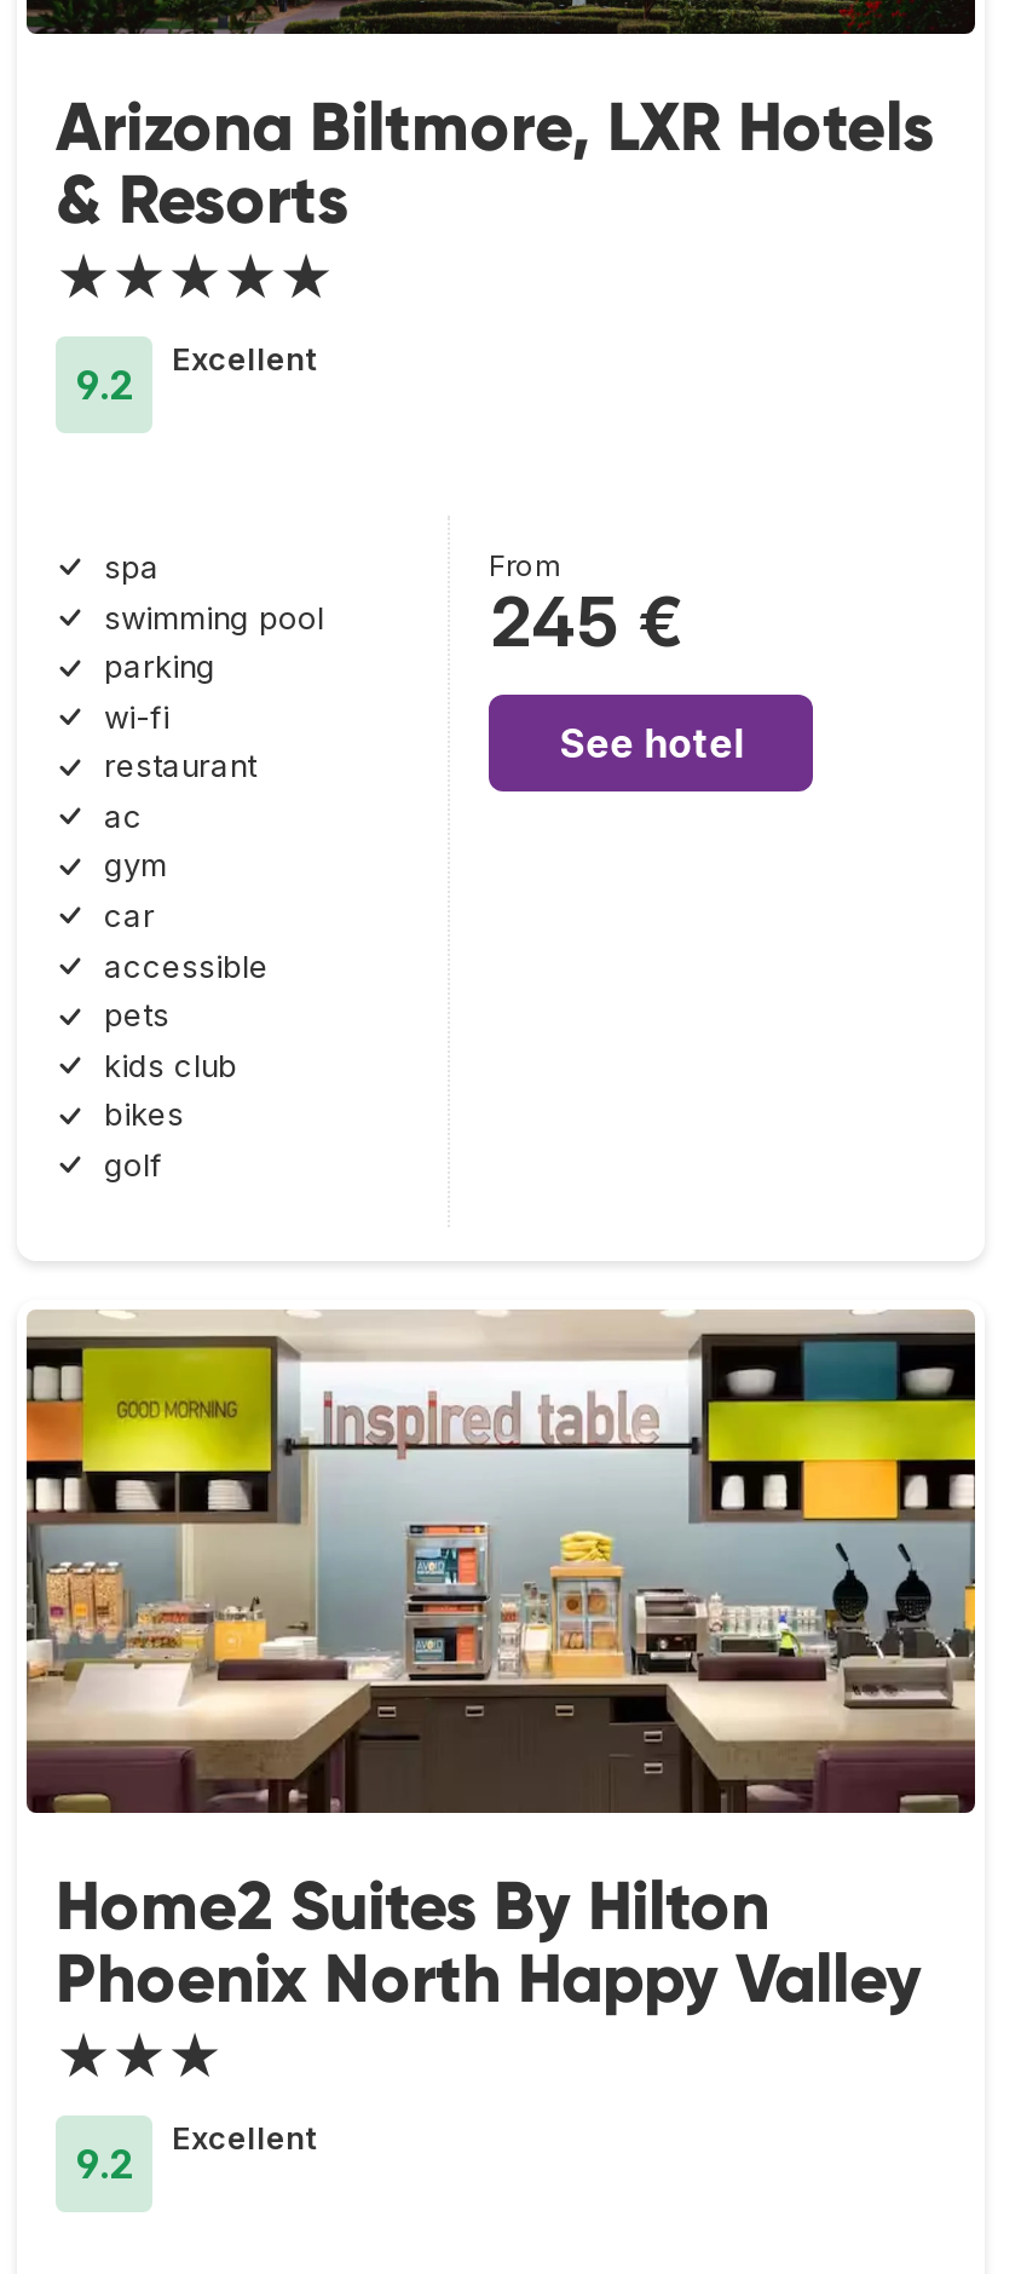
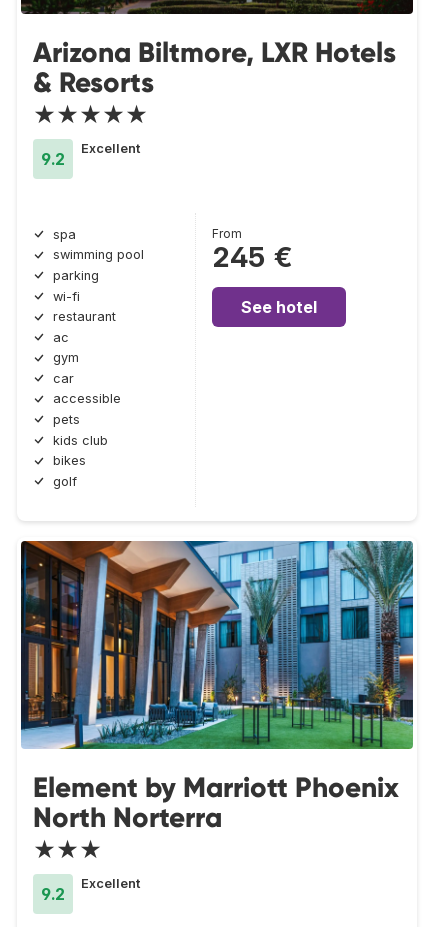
- [image]
- Home2 Suites By Hilton
- Phoenix North Happy Valley
+ [image]
+ Element by Marriott Phoenix
+ North Norterra
